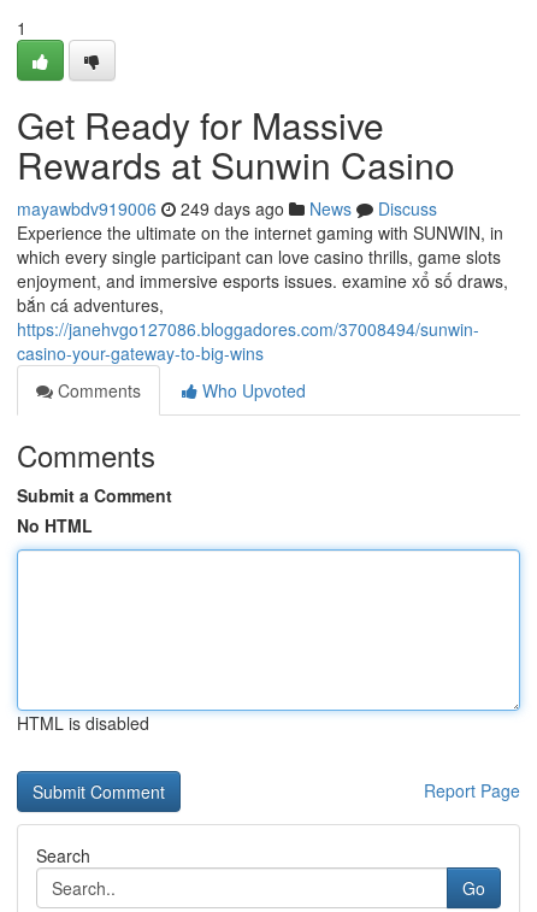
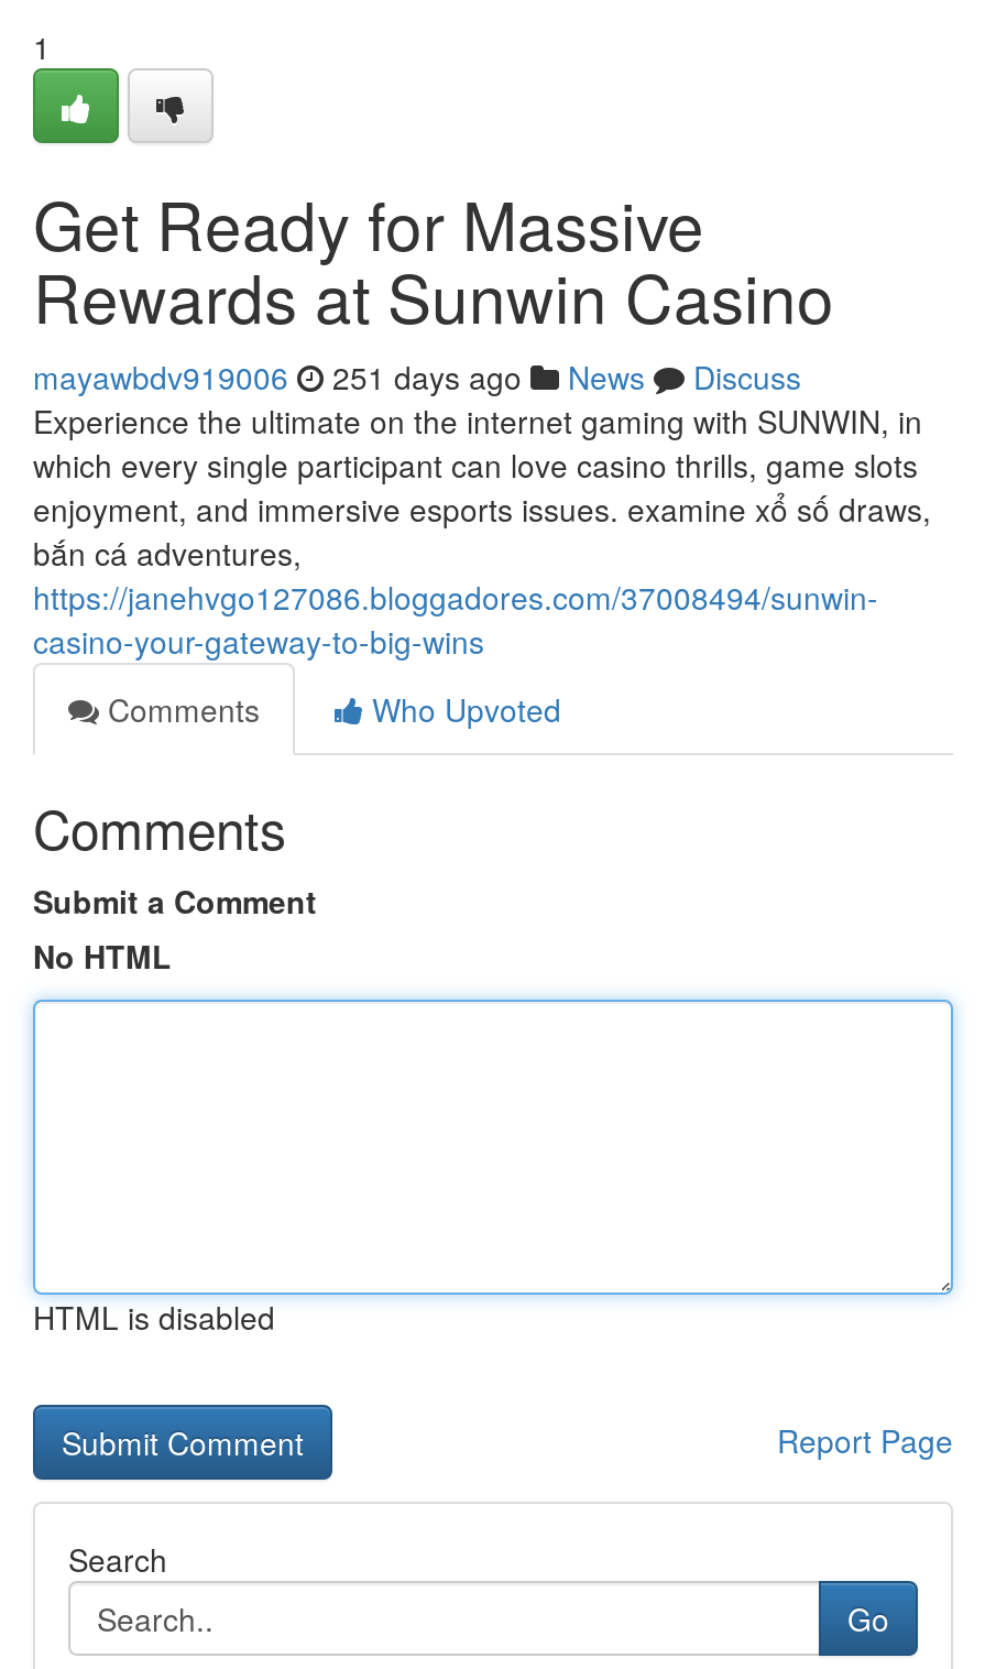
- mayawbdv919006 249 days ago News Discuss
+ mayawbdv919006 251 days ago News Discuss
